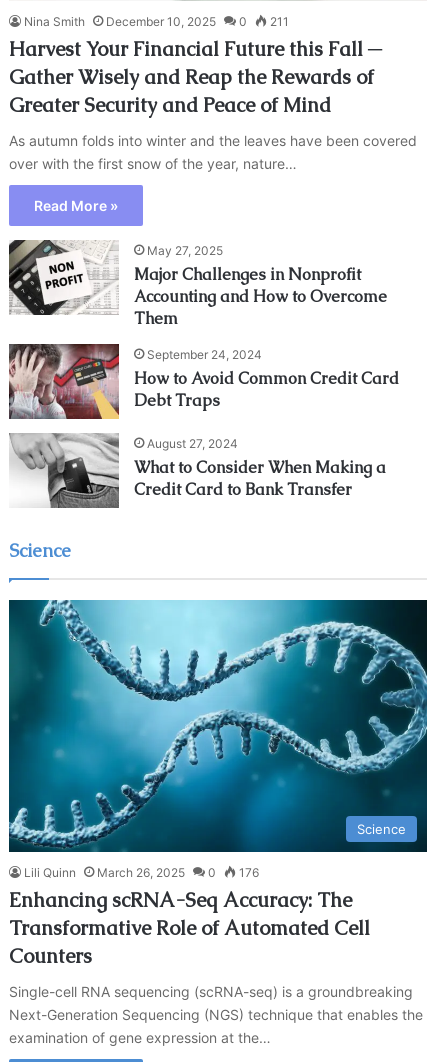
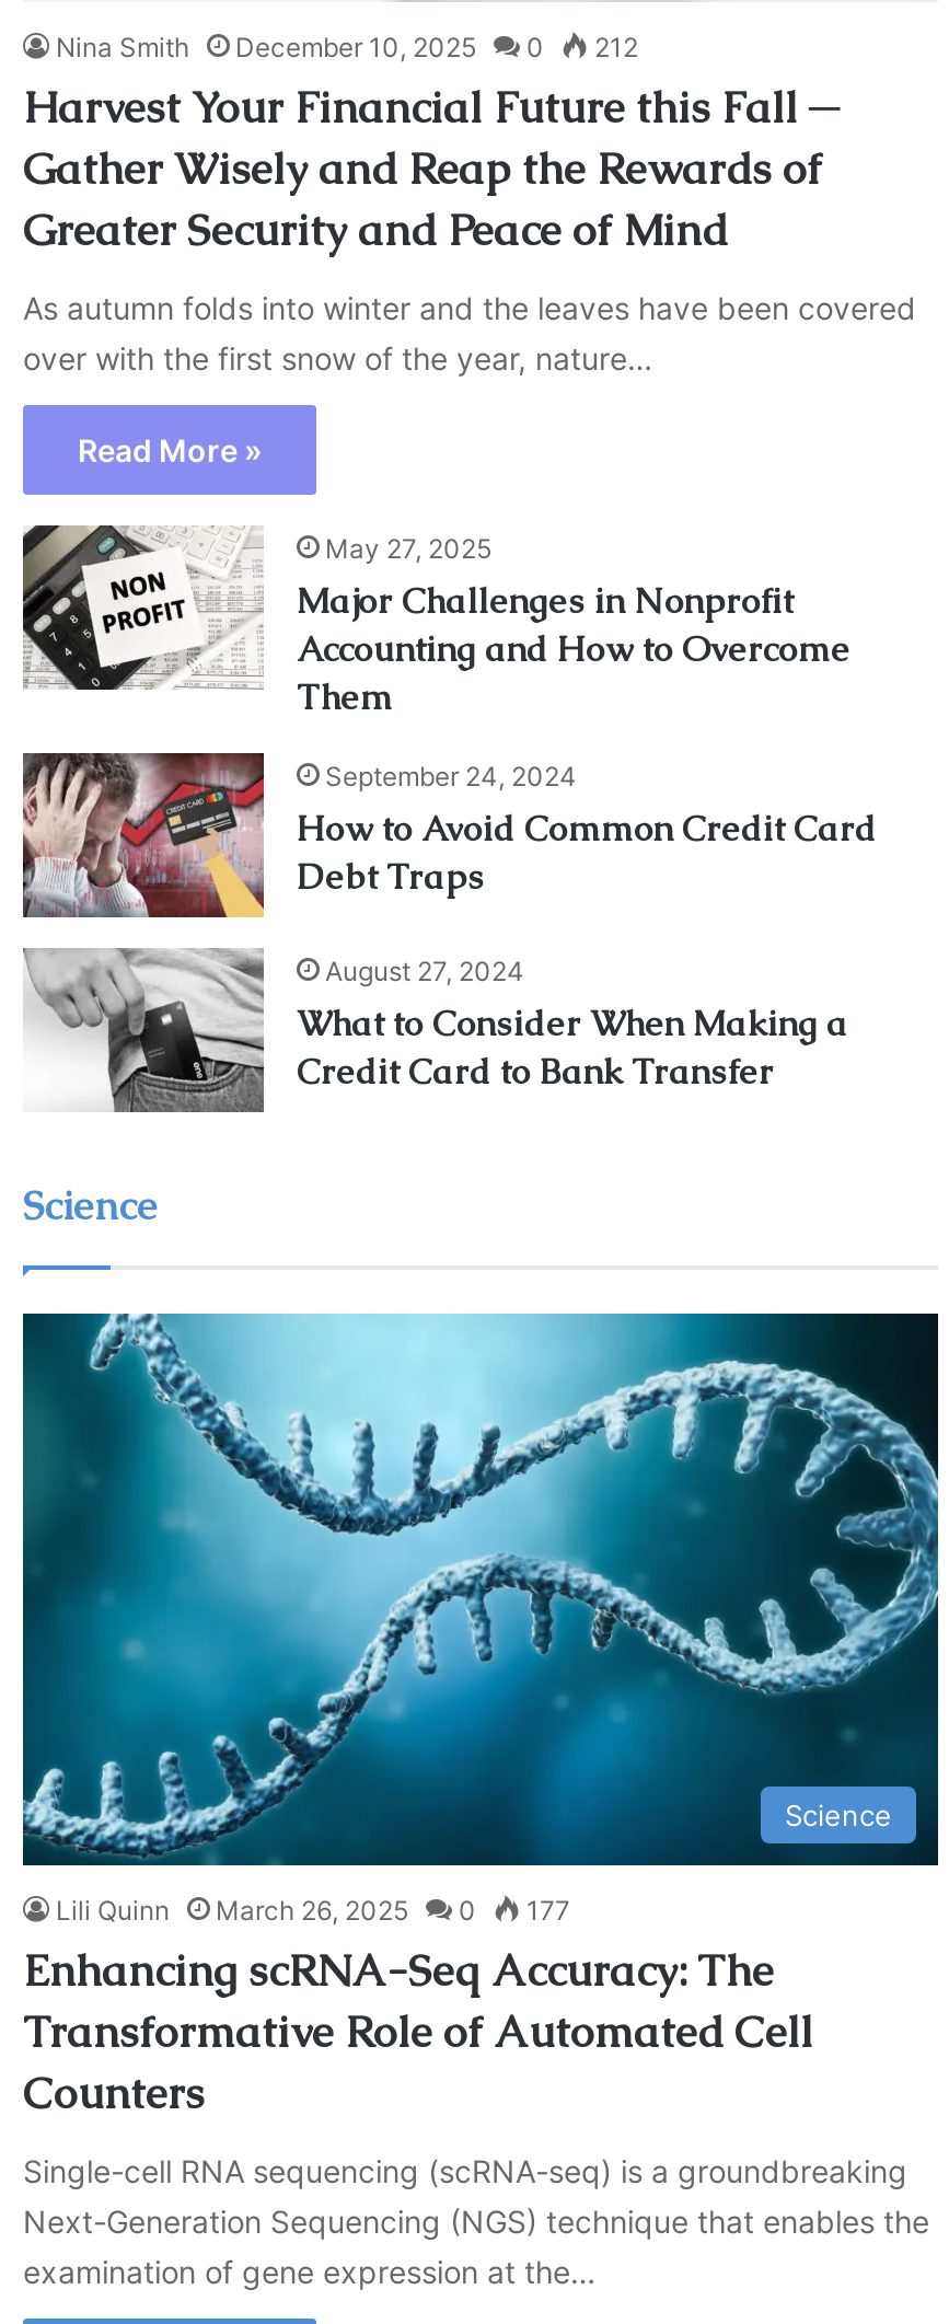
- Nina Smith December 10, 2025 0 211
+ Nina Smith December 10, 2025 0 212

- Lili Quinn March 26, 2025 0 176
+ Lili Quinn March 26, 2025 0 177
